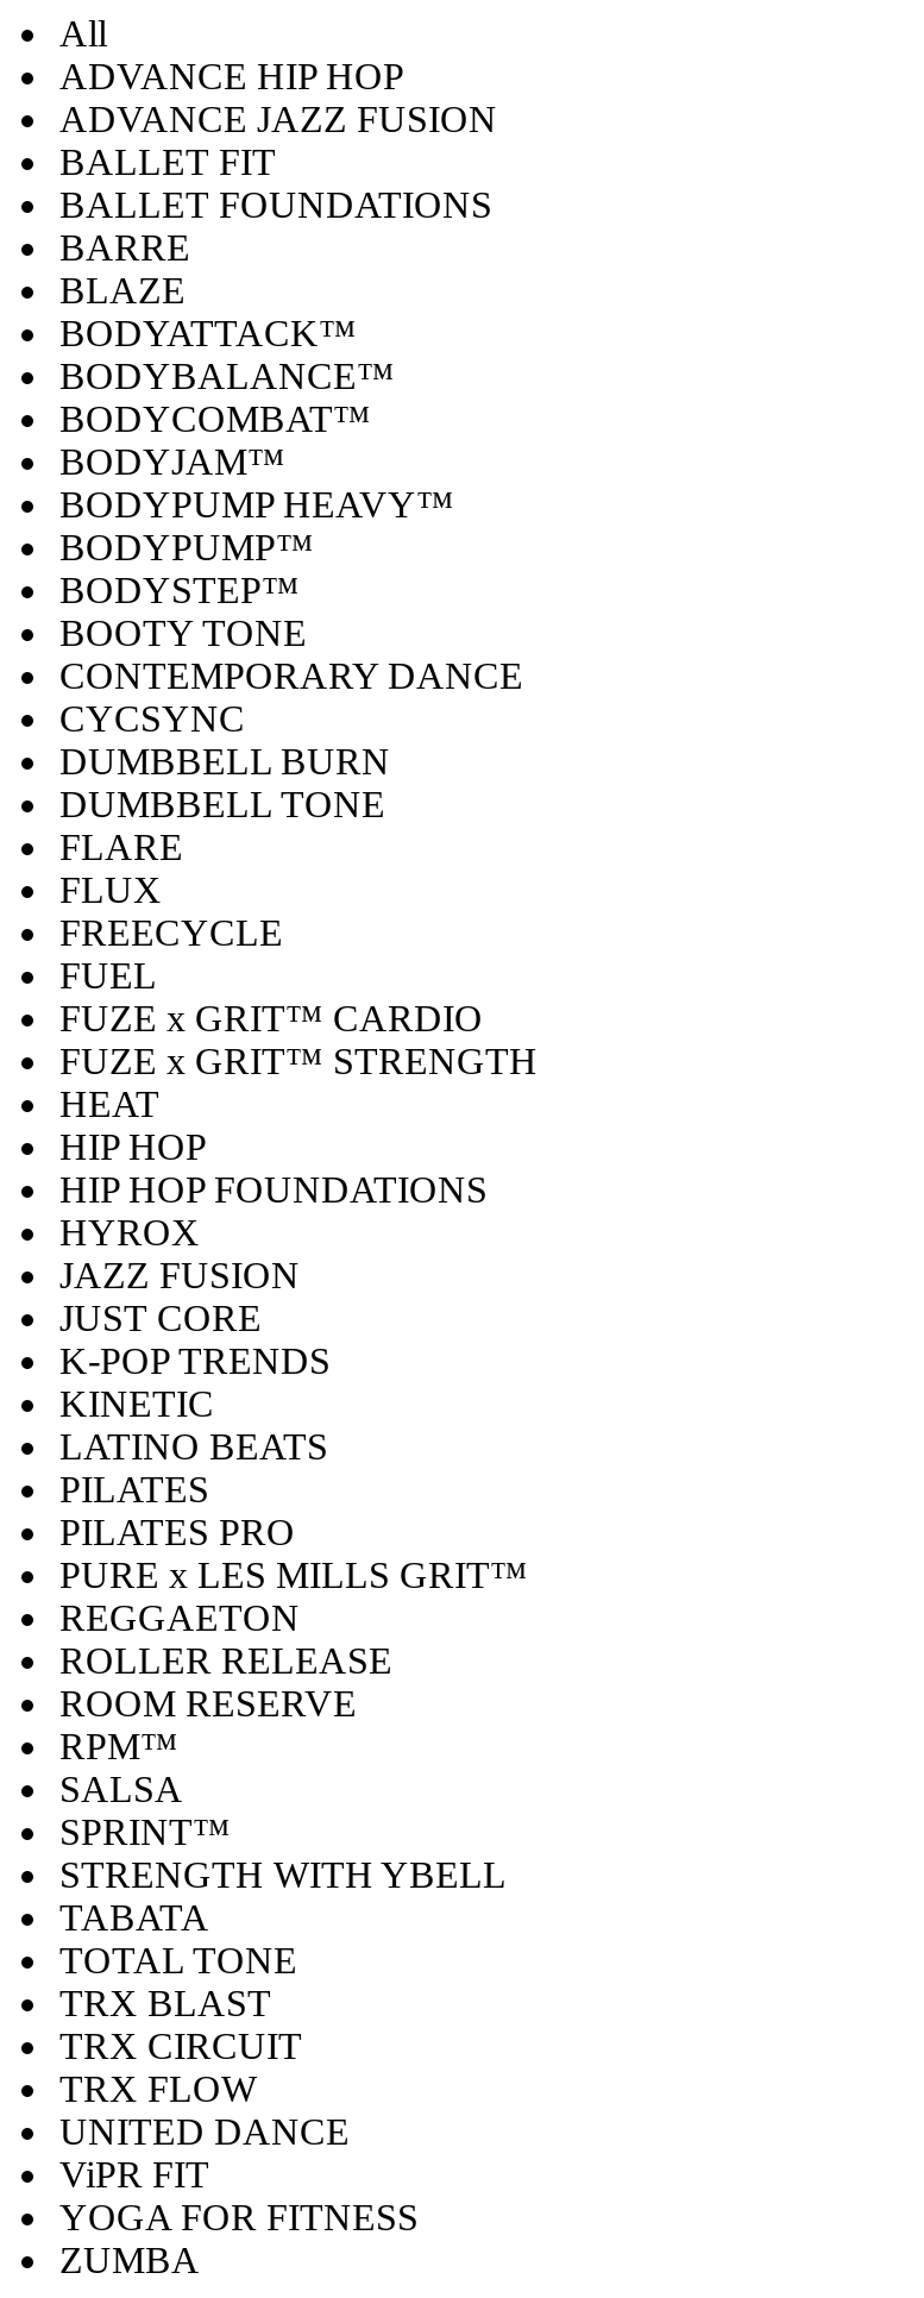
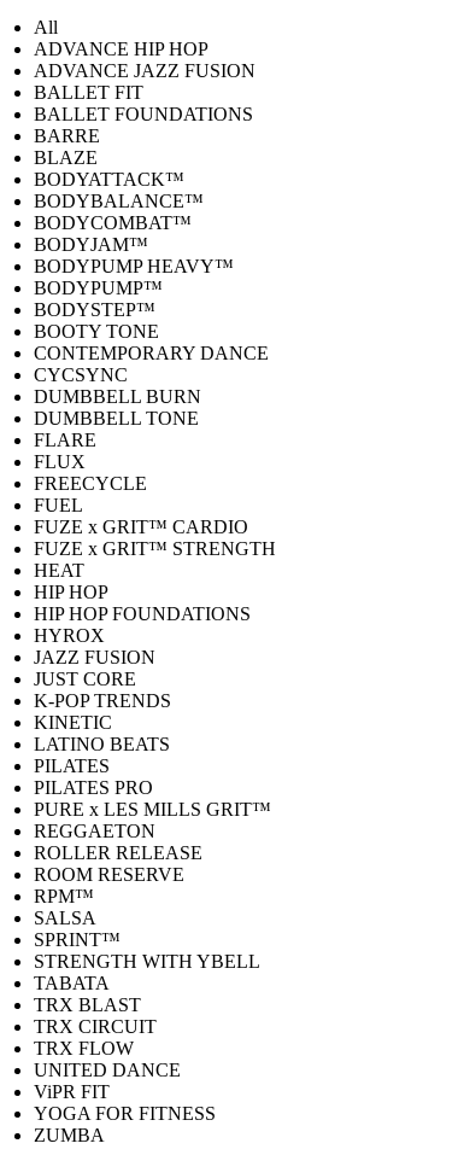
- TOTAL TONE
